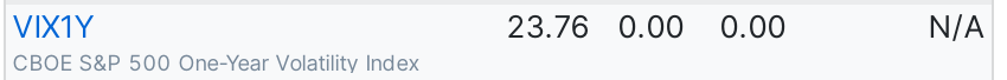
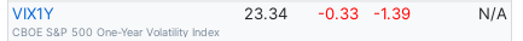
- 23.76
+ 23.34

- 0.00
+ -0.33

- 0.00
+ -1.39
